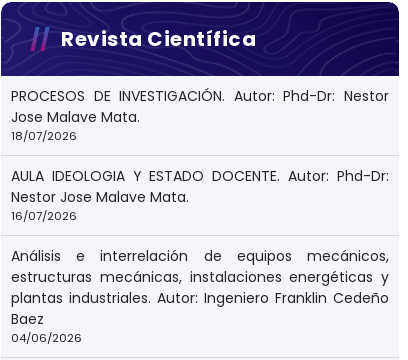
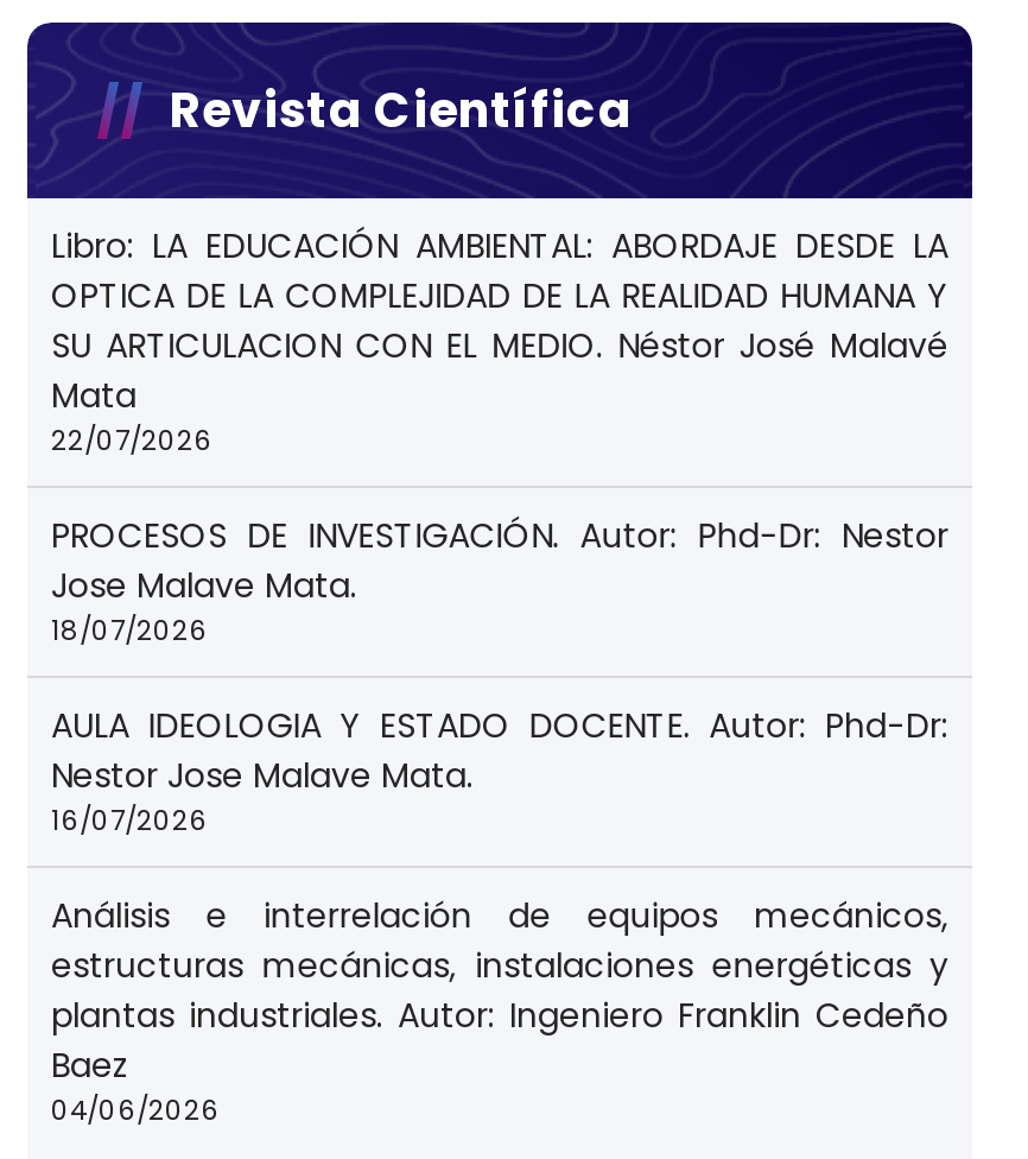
+ Libro: LA EDUCACIÓN AMBIENTAL: ABORDAJE DESDE LA
+ OPTICA DE LA COMPLEJIDAD DE LA REALIDAD HUMANA Y
+ SU ARTICULACION CON EL MEDIO. Néstor José Malavé
+ Mata
+ 22/07/2026
